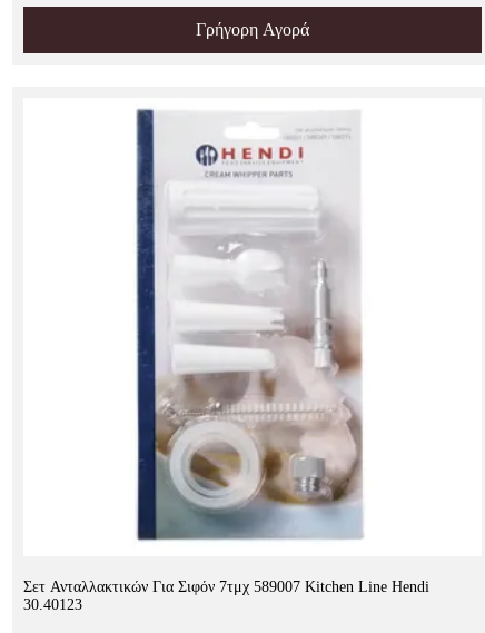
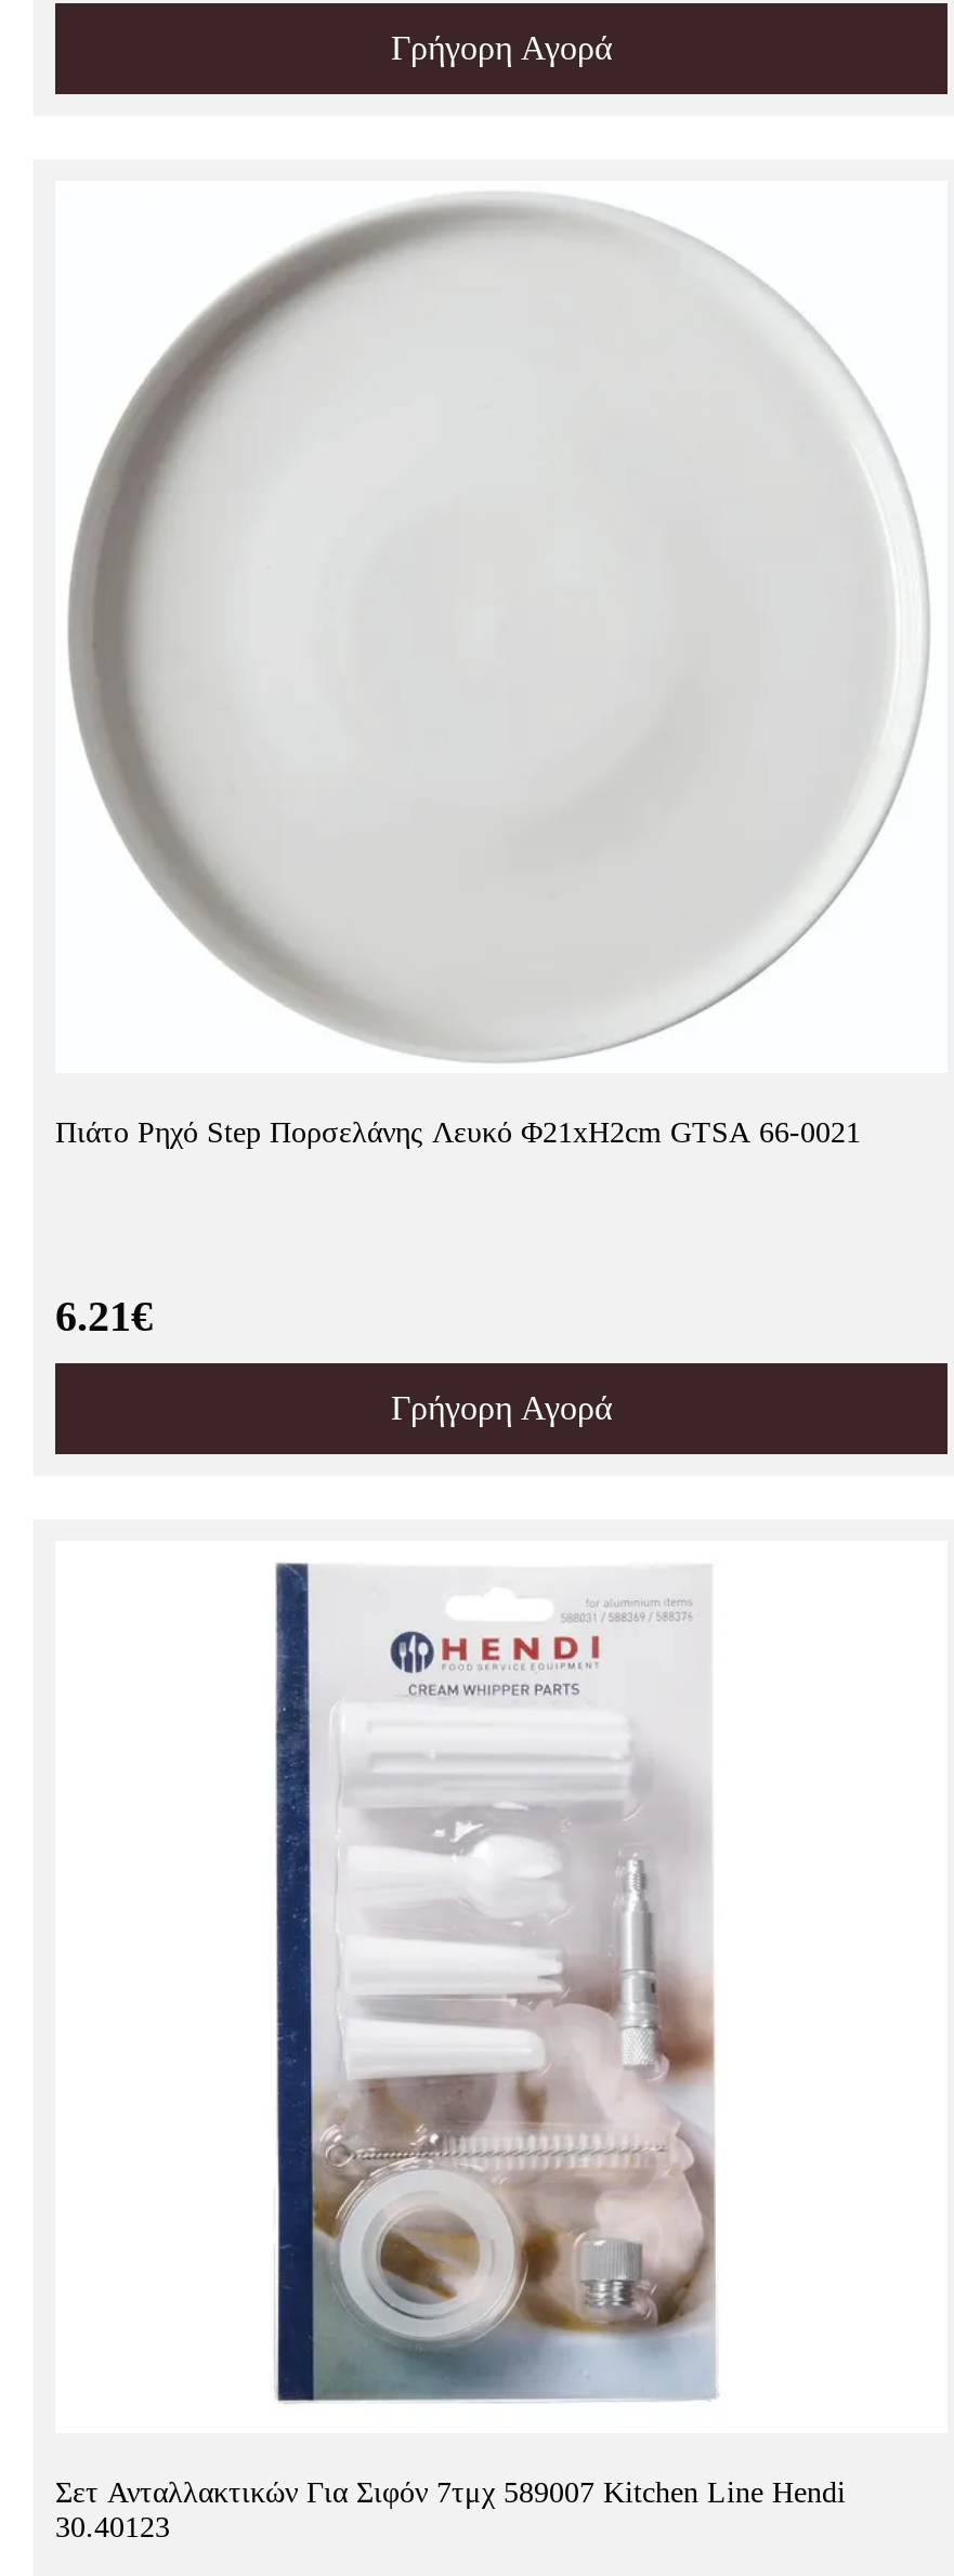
+ [image]
+ Πιάτο Ρηχό Step Πορσελάνης Λευκό Φ21xH2cm GTSA 66-0021

+ 6.21€
+ Γρήγορη Αγορά
